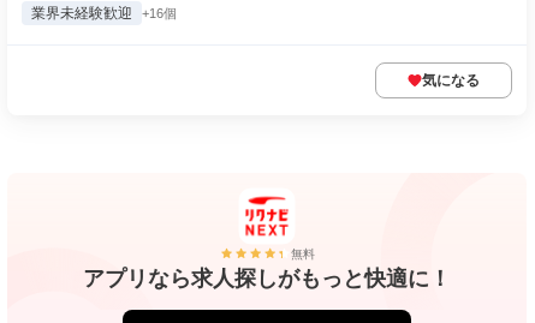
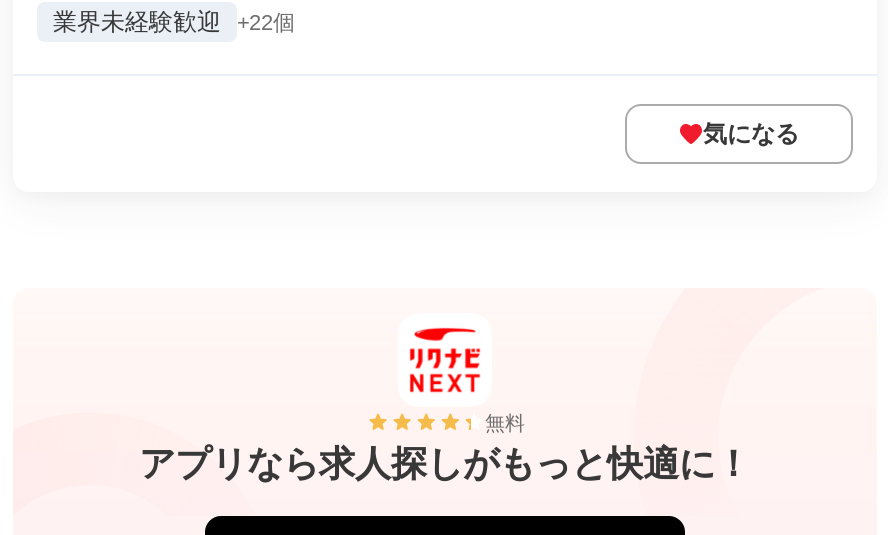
- 業界未経験歓迎 +16個
+ 業界未経験歓迎 +22個
